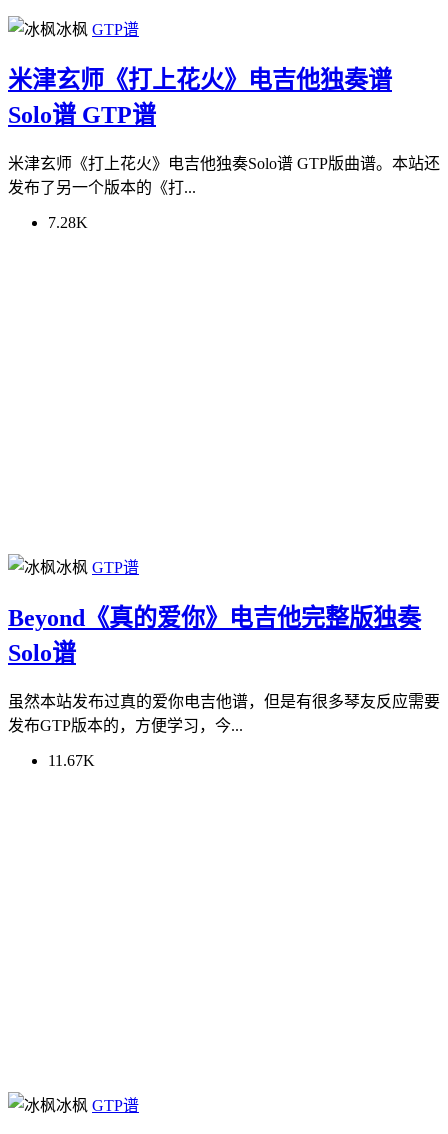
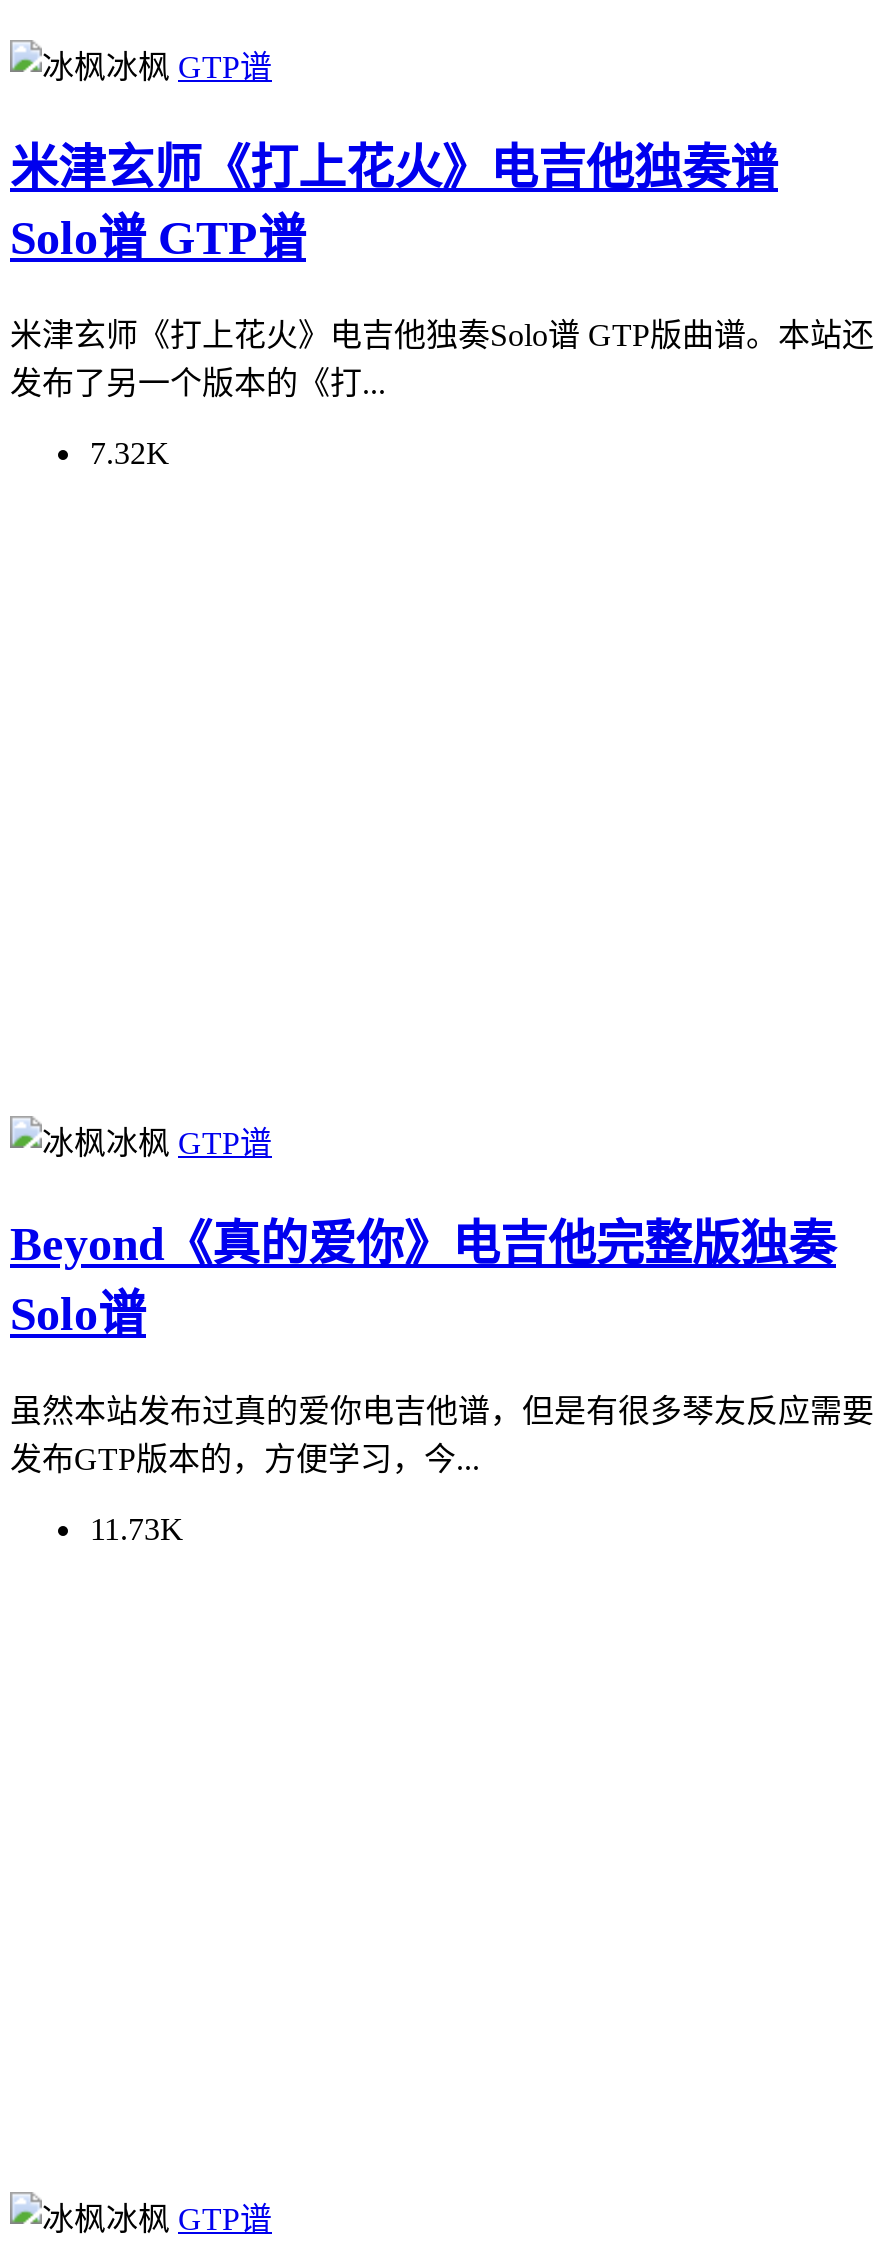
- 7.28K
+ 7.32K

- 11.67K
+ 11.73K
